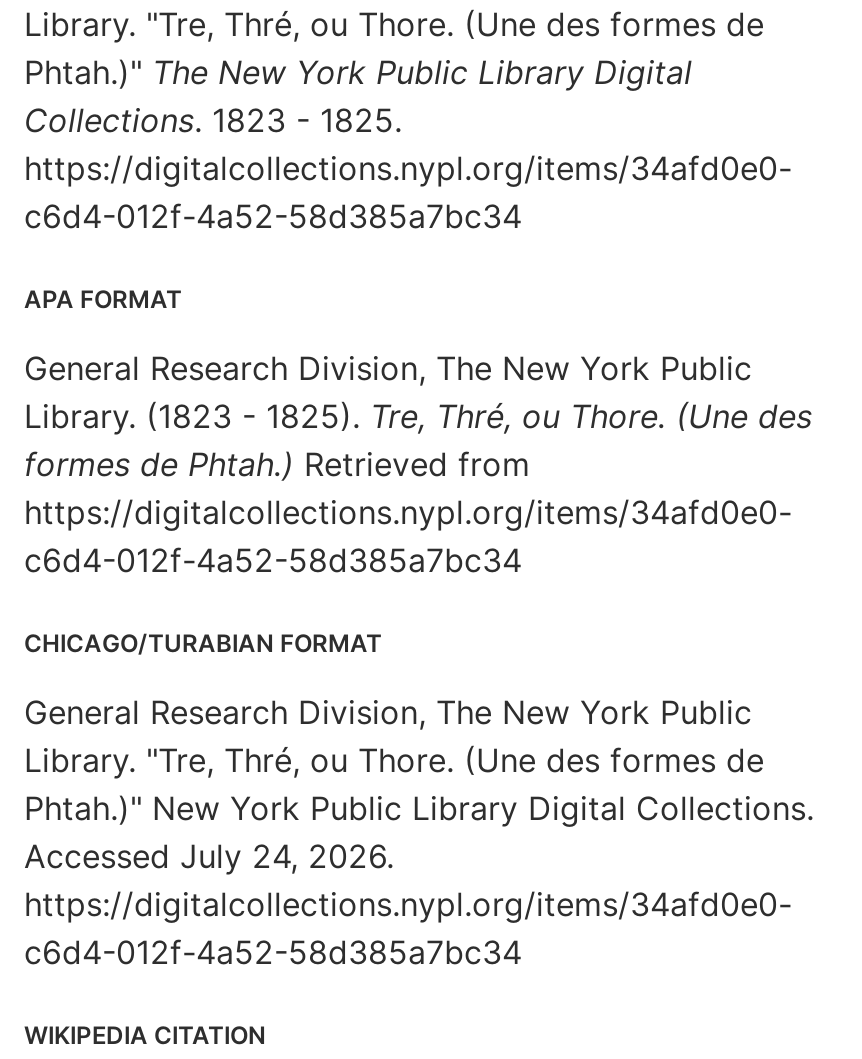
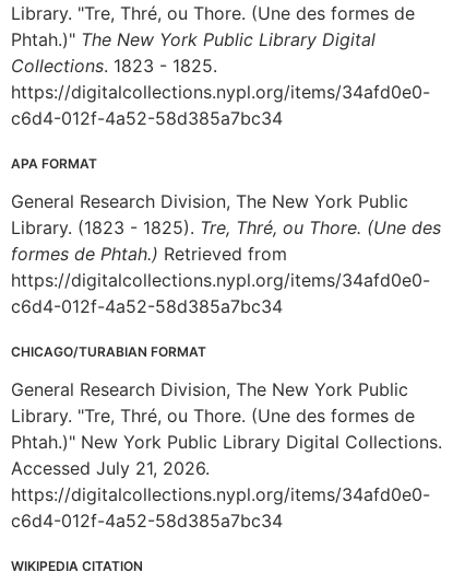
- Accessed July 24, 2026.
+ Accessed July 21, 2026.
